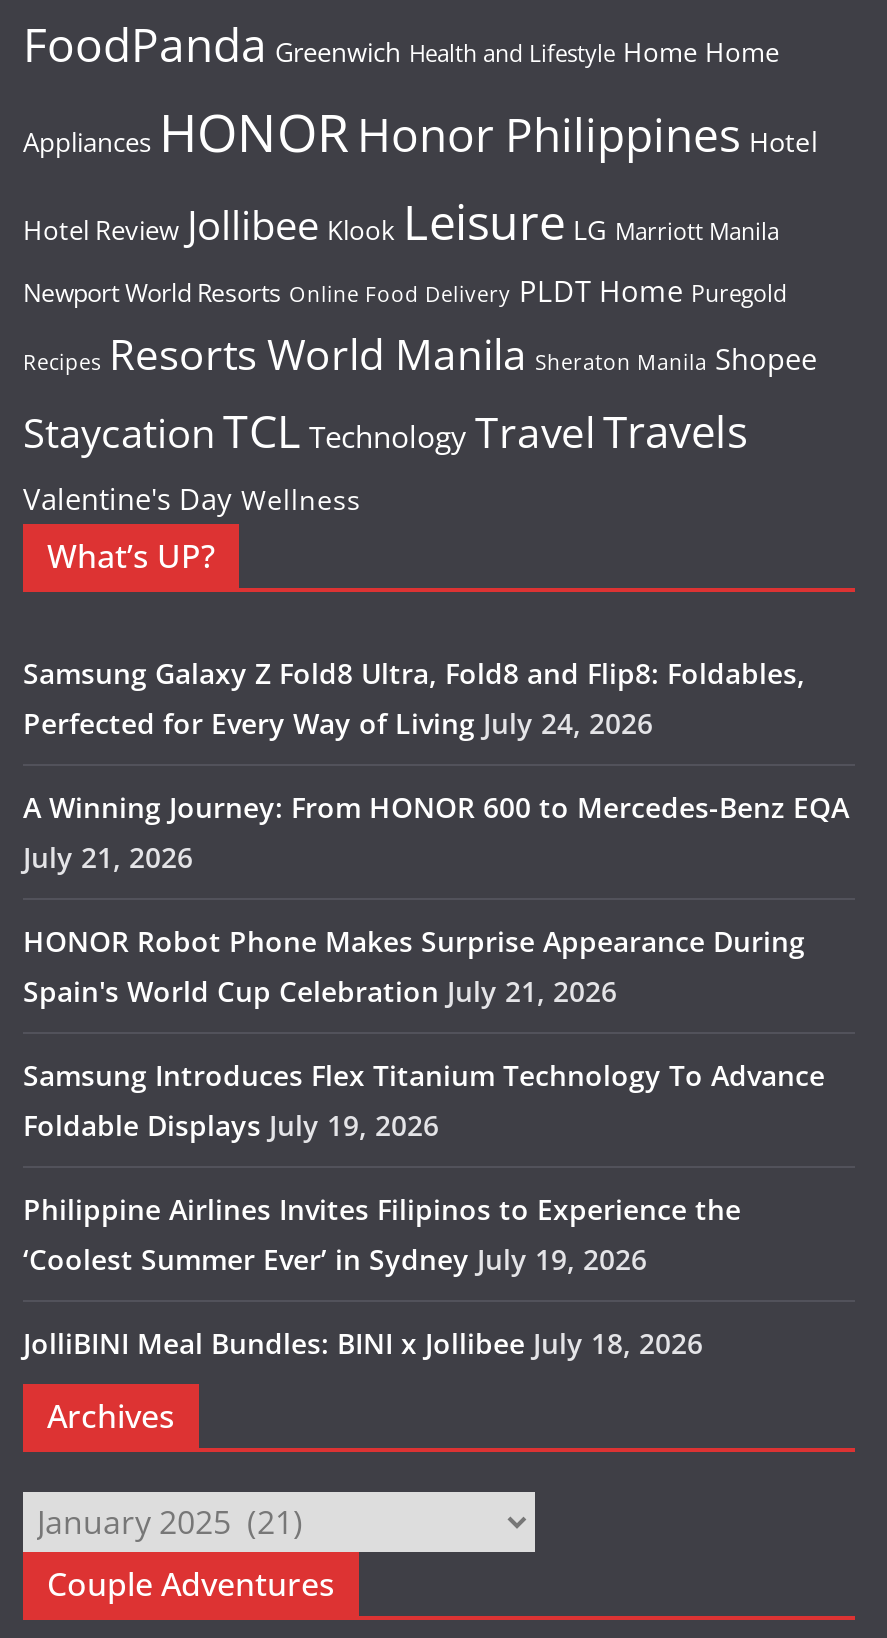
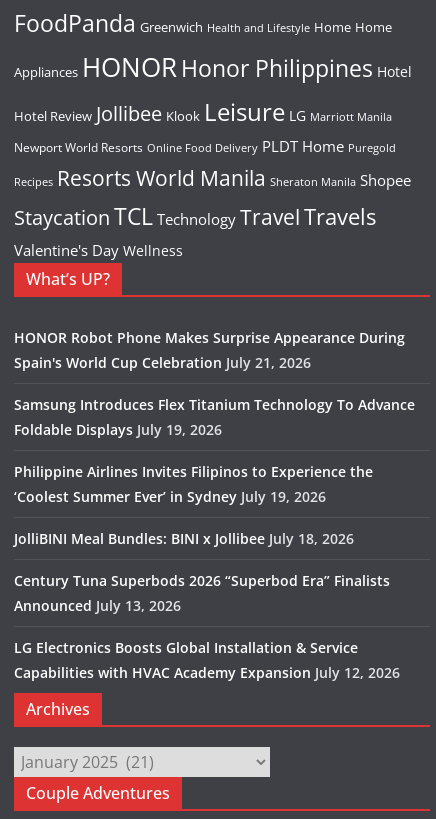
- Samsung Galaxy Z Fold8 Ultra, Fold8 and Flip8: Foldables,
- Perfected for Every Way of Living July 24, 2026
- A Winning Journey: From HONOR 600 to Mercedes-Benz EQA
- July 21, 2026

moved up: HONOR Robot Phone Makes Surprise Appearance During | Spain's World Cup Celebration July 21, 2026 | Samsung Introduces Flex Titanium Technology To Advance | Foldable Displays July 19, 2026 | Philippine Airlines Invites Filipinos to Experience the | ‘Coolest Summer Ever’ in Sydney July 19, 2026 | JolliBINI Meal Bundles: BINI x Jollibee July 18, 2026

+ Century Tuna Superbods 2026 “Superbod Era” Finalists
+ Announced July 13, 2026
+ LG Electronics Boosts Global Installation & Service
+ Capabilities with HVAC Academy Expansion July 12, 2026
